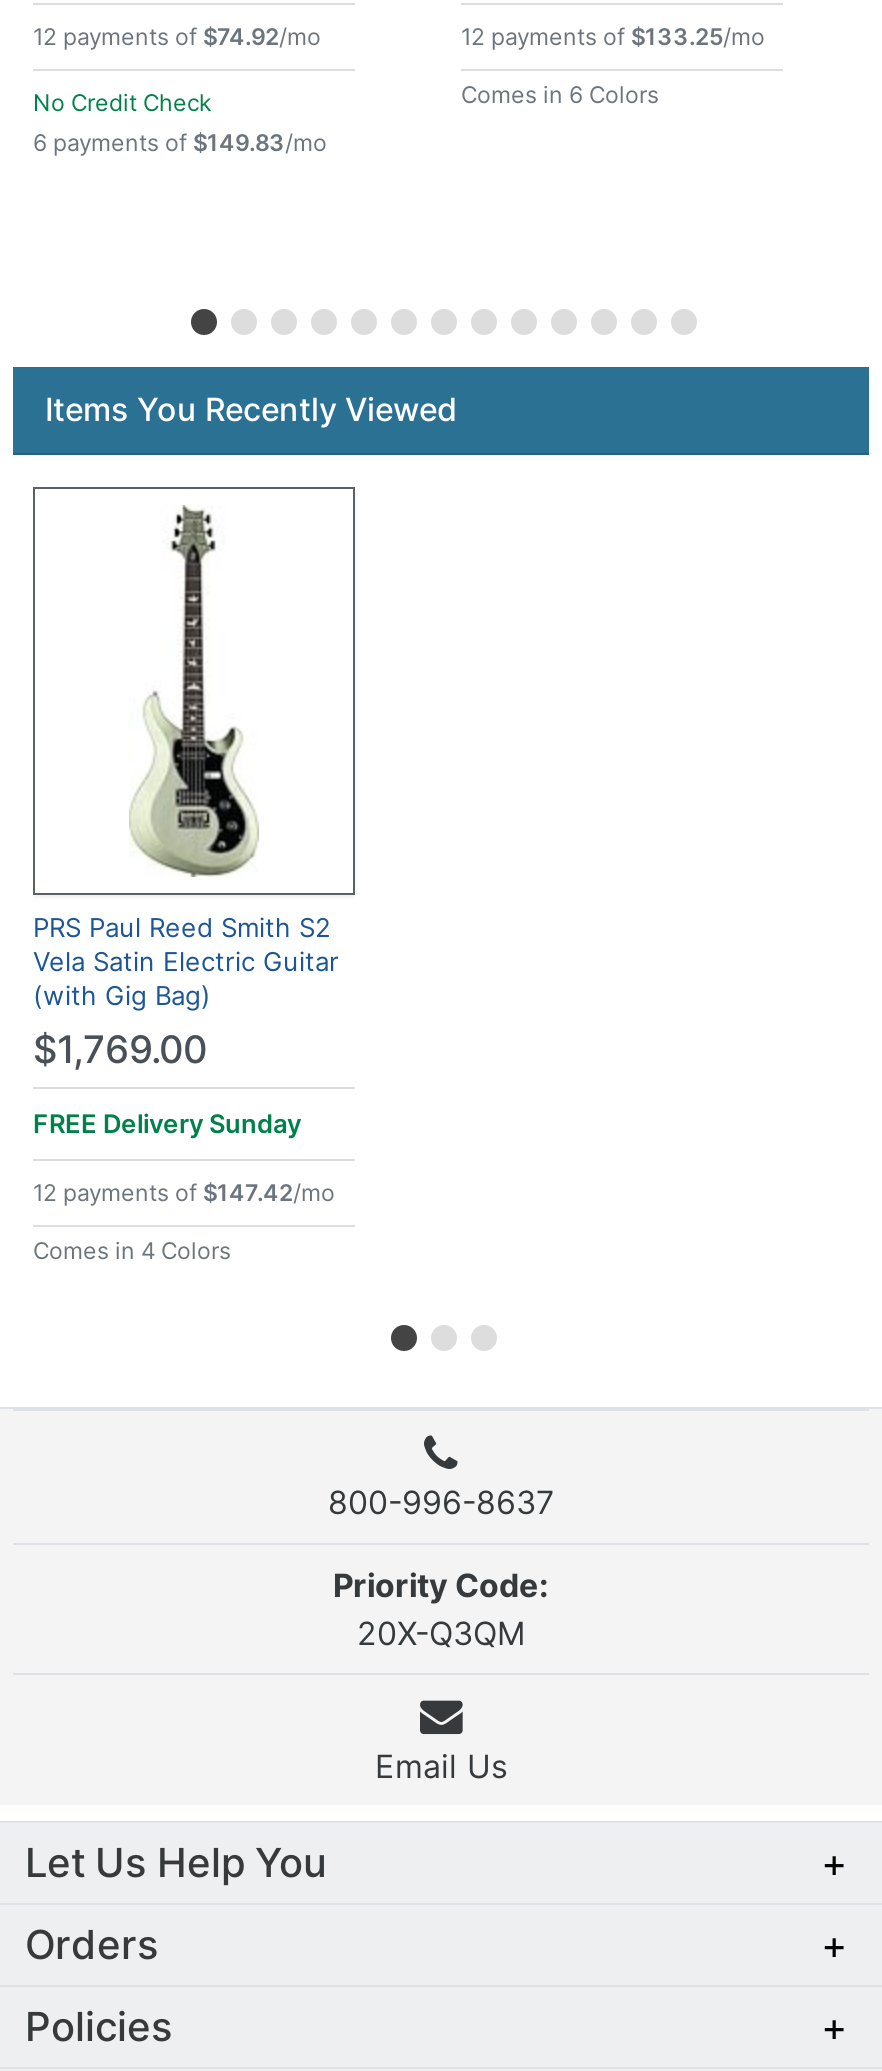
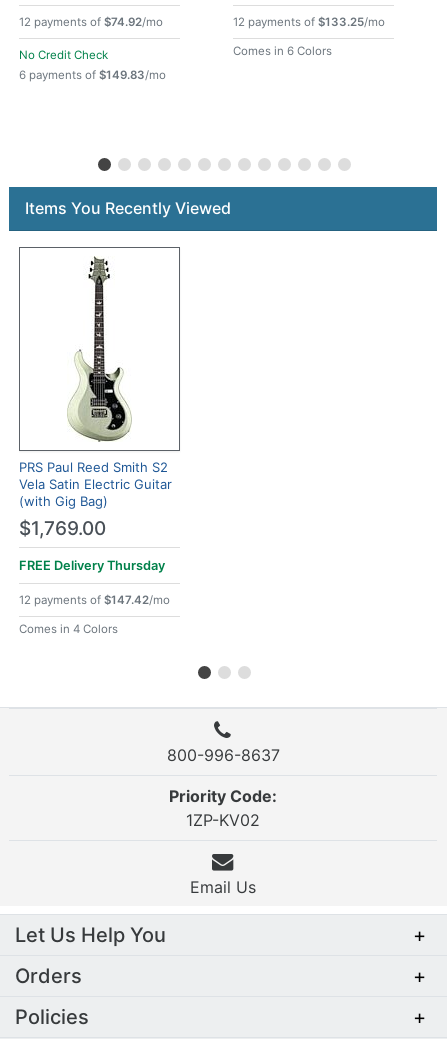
- FREE Delivery Sunday
+ FREE Delivery Thursday

- 20X-Q3QM
+ 1ZP-KV02
